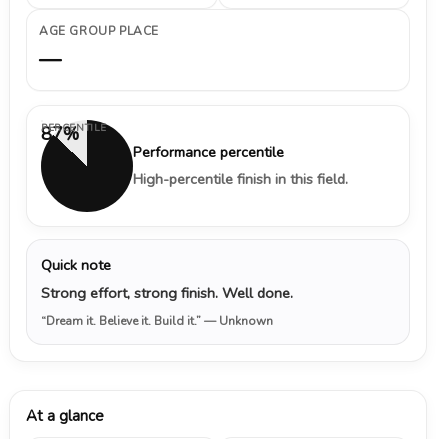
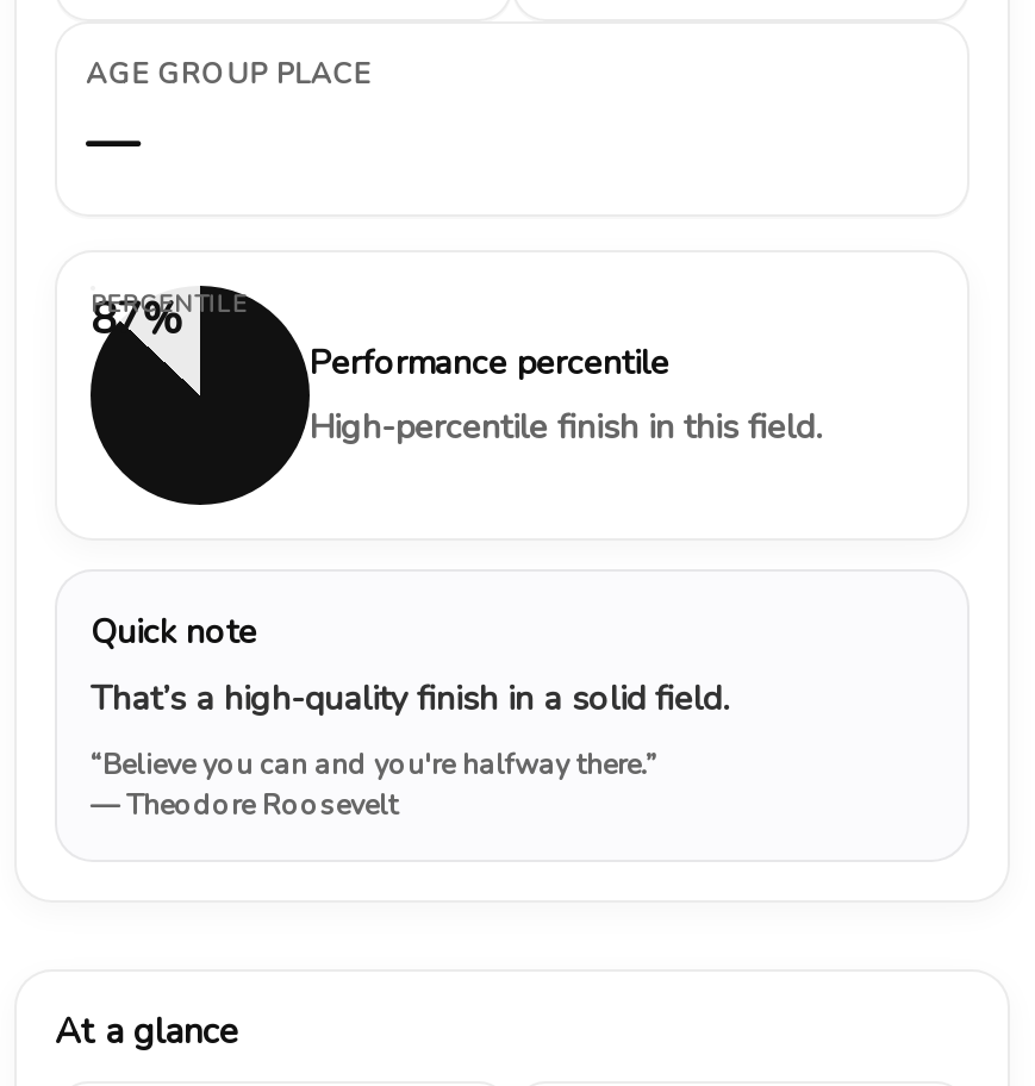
- Strong effort, strong finish. Well done.
+ That’s a high-quality finish in a solid field.

- “Dream it. Believe it. Build it.” — Unknown
+ “Believe you can and you're halfway there.”
+ — Theodore Roosevelt
